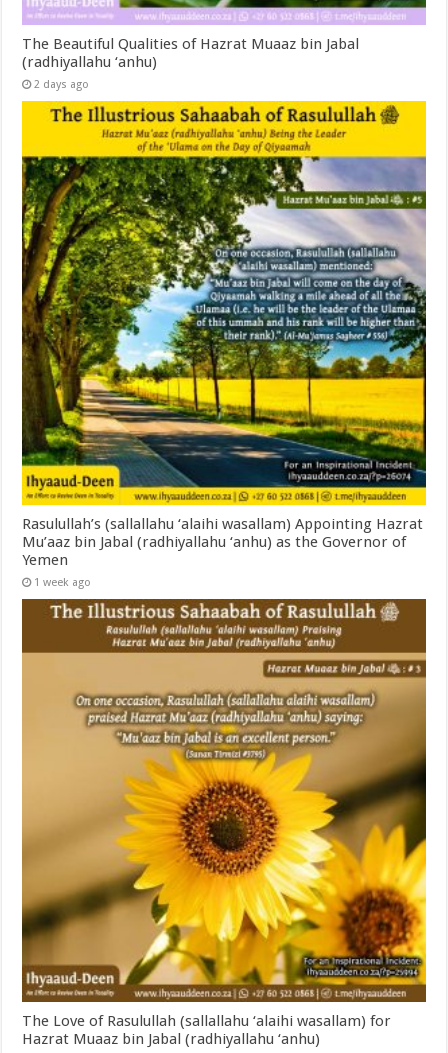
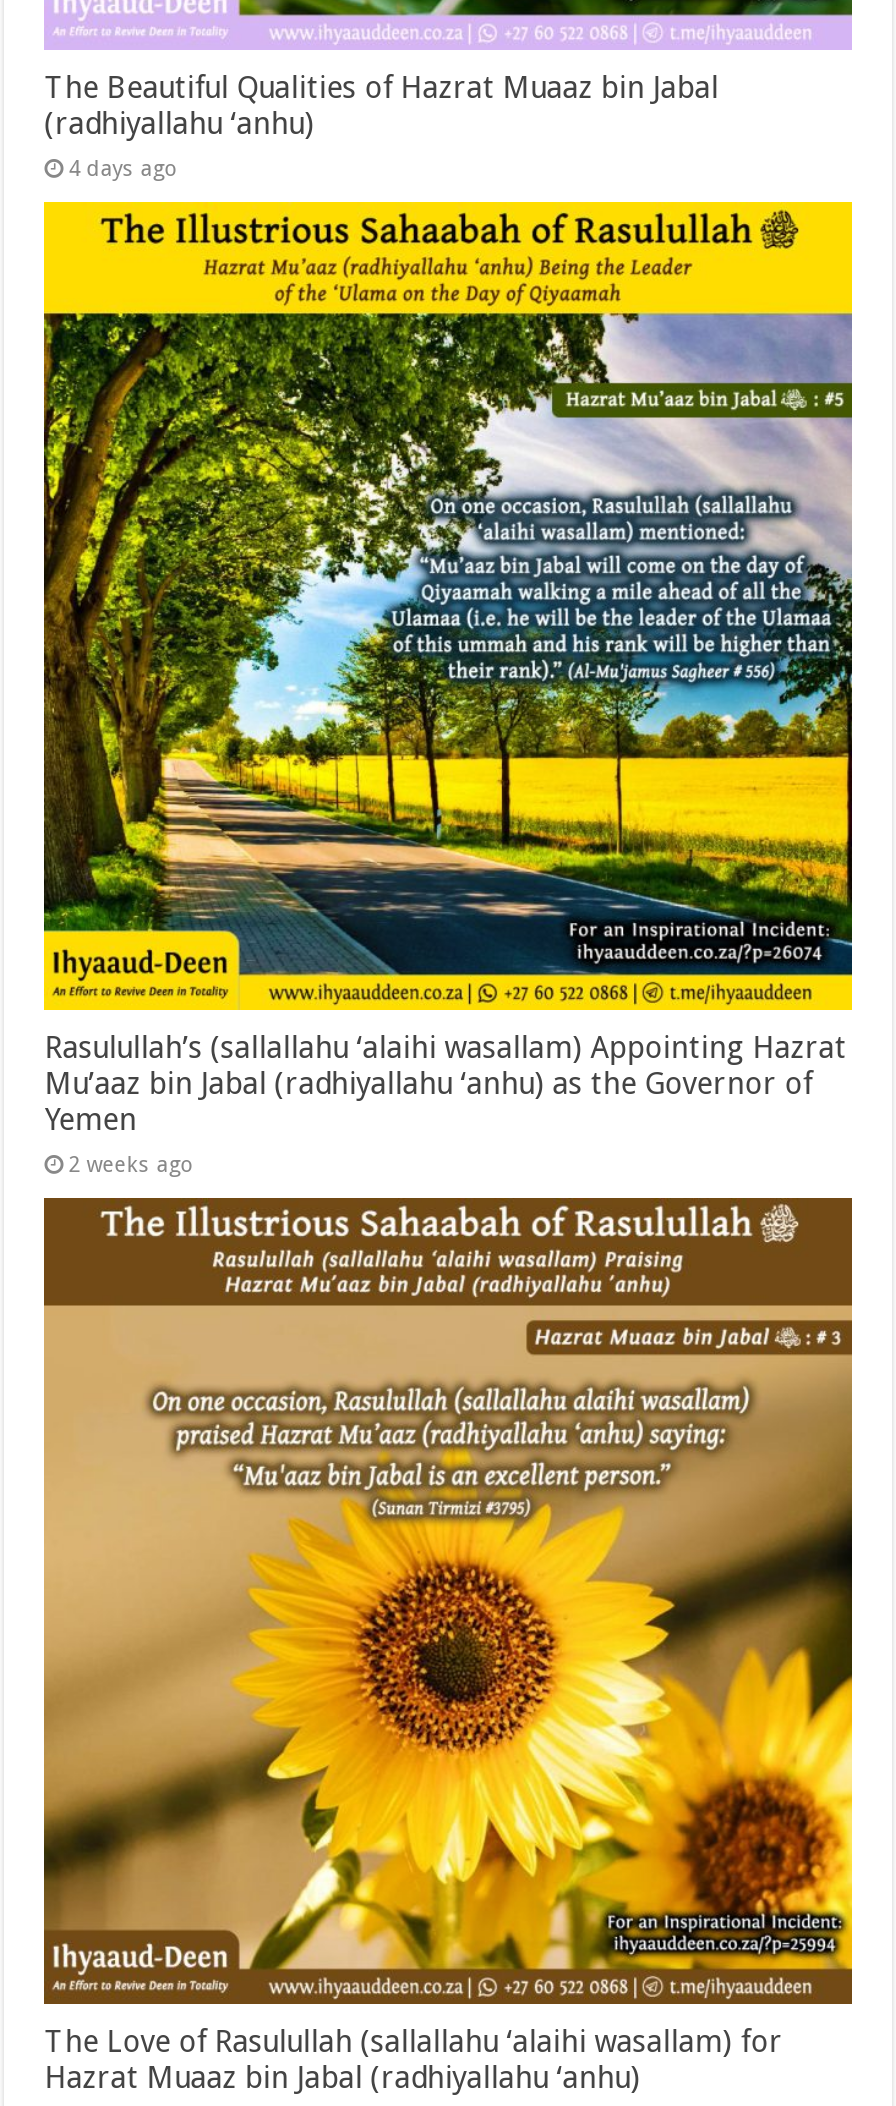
- 2 days ago
+ 4 days ago

- 1 week ago
+ 2 weeks ago
